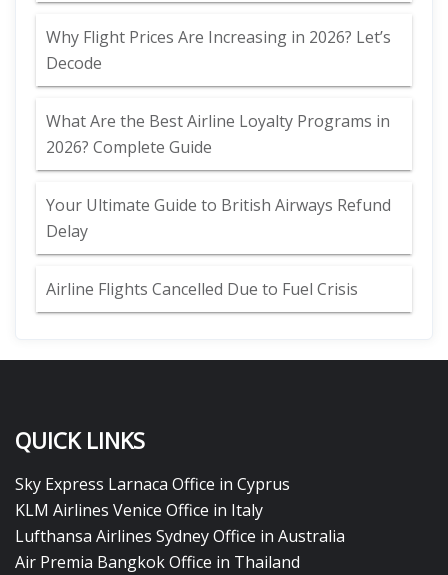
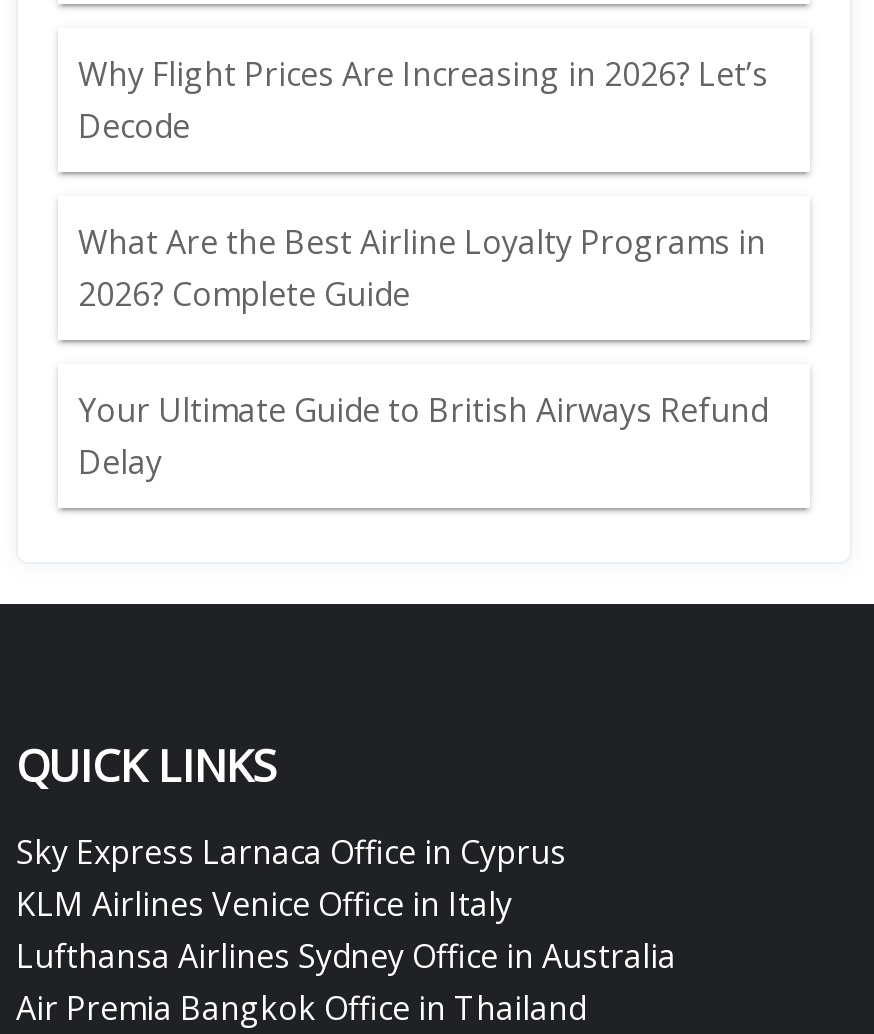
- Airline Flights Cancelled Due to Fuel Crisis
